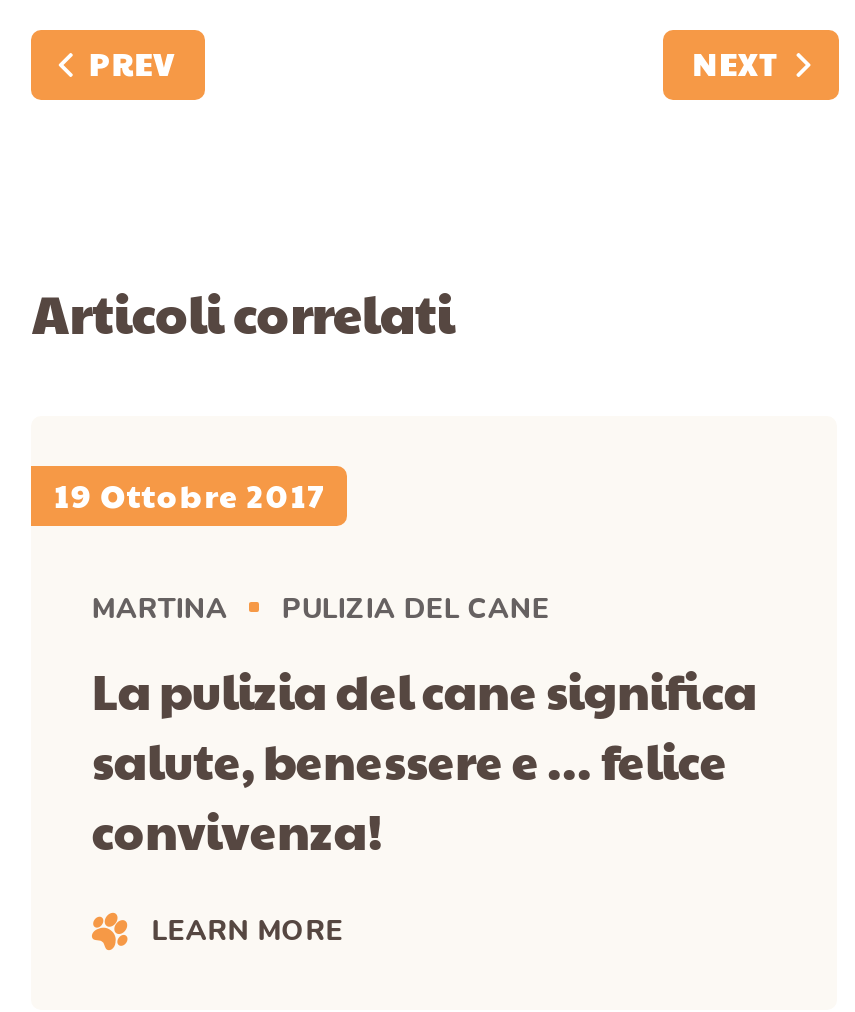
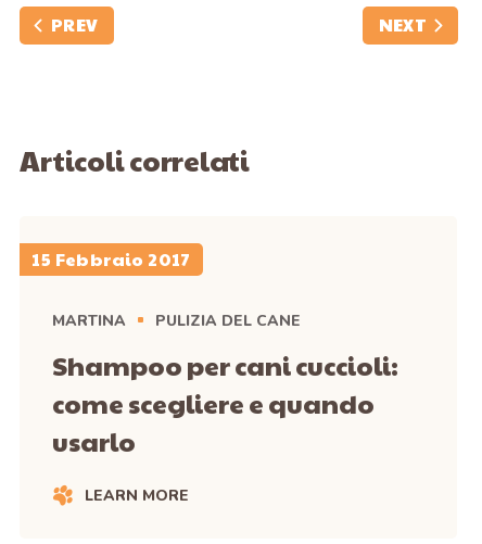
- 19 Ottobre 2017
+ 15 Febbraio 2017

- La pulizia del cane significa
- salute, benessere e … felice
- convivenza!
+ Shampoo per cani cuccioli:
+ come scegliere e quando
+ usarlo
